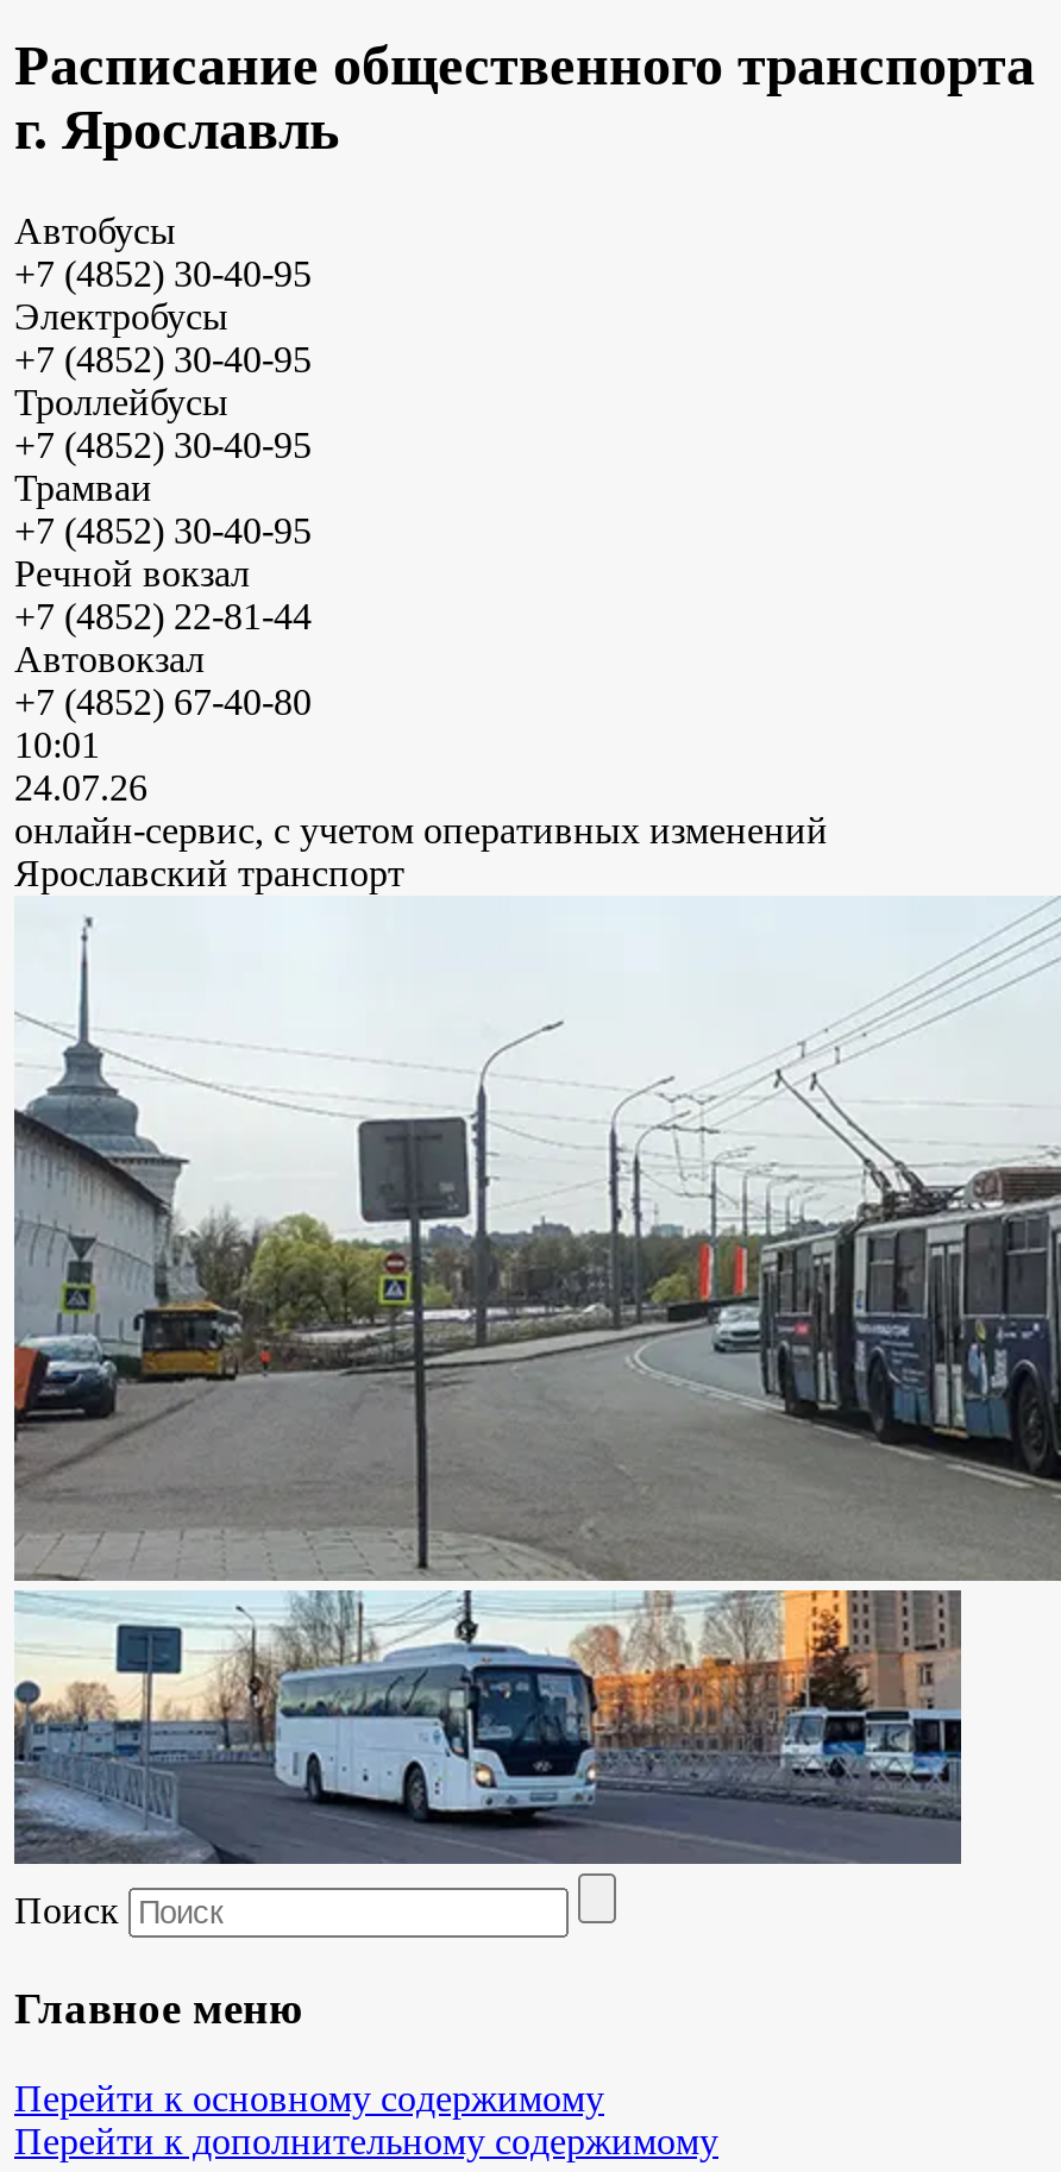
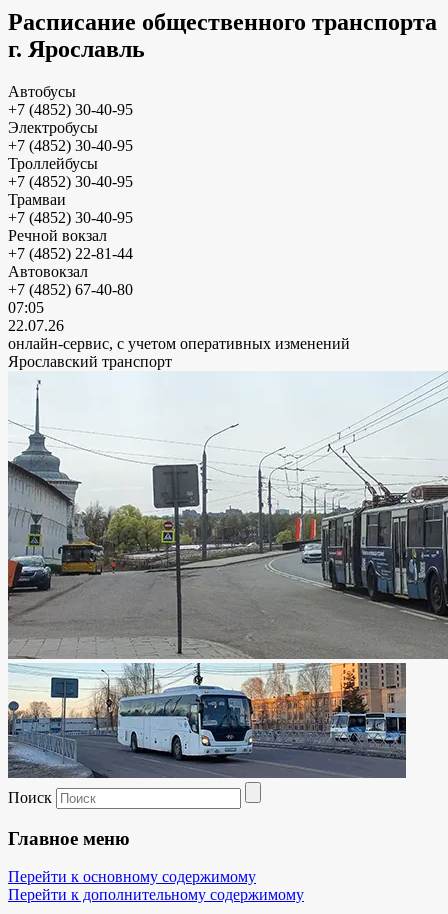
- 10:01
+ 07:05

- 24.07.26
+ 22.07.26
